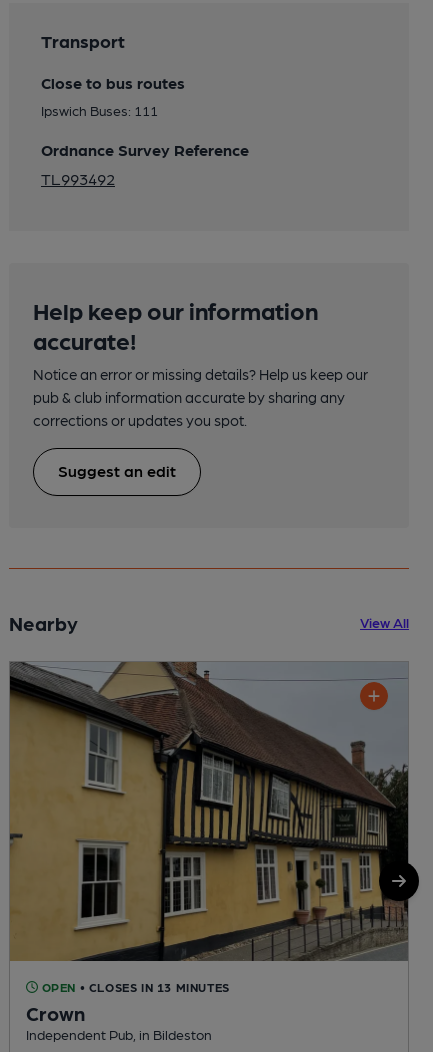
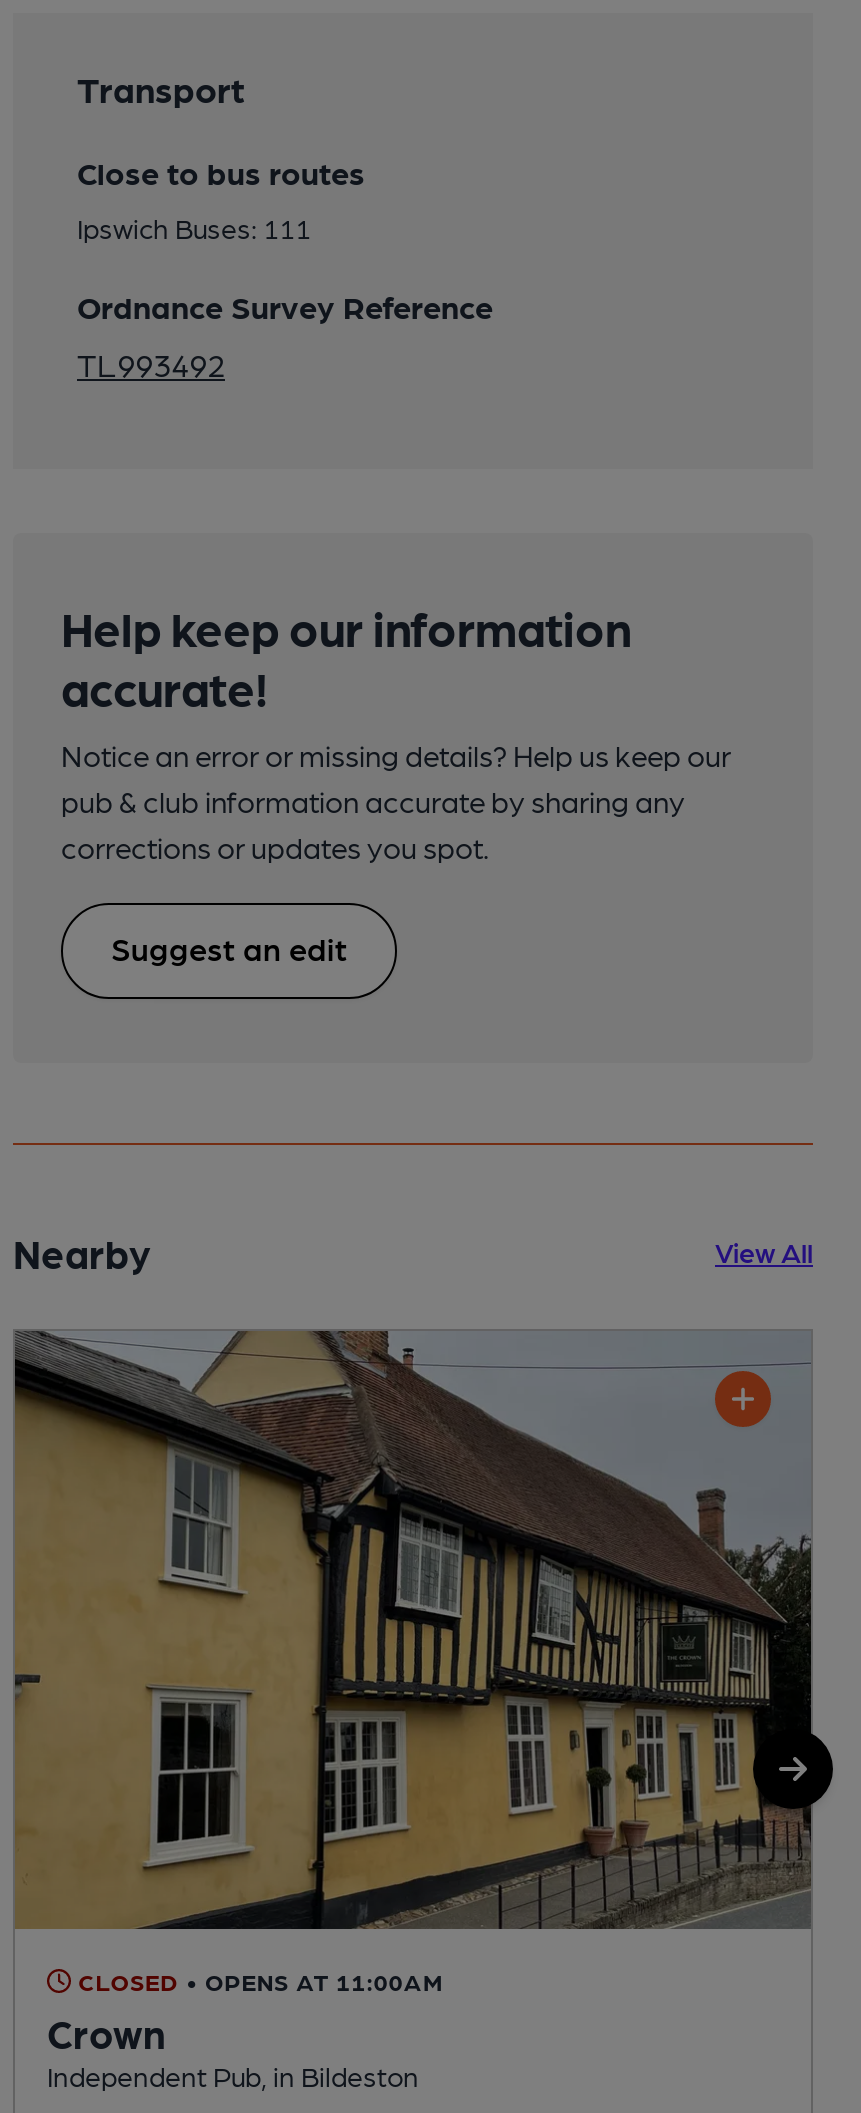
- OPEN • CLOSES IN 13 MINUTES
+ CLOSED • OPENS AT 11:00AM
